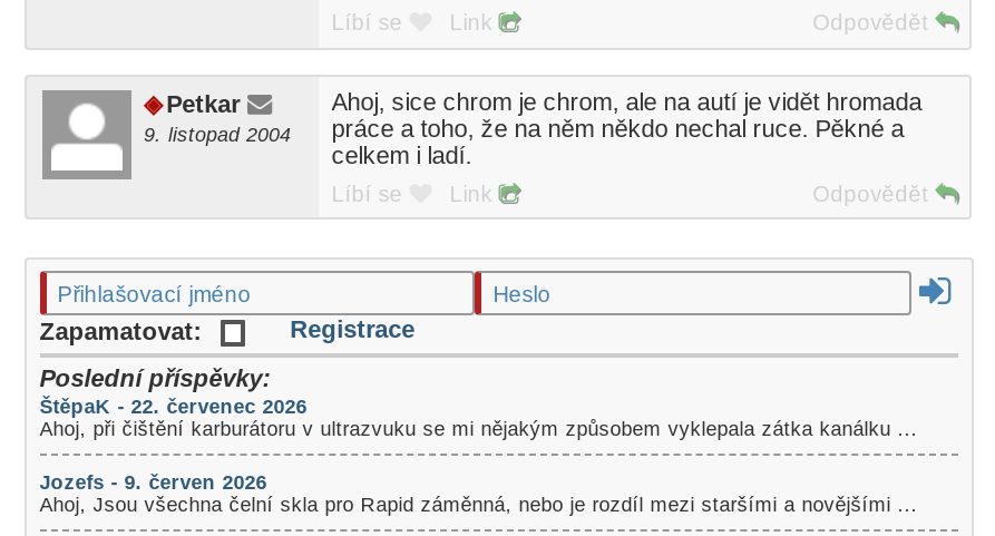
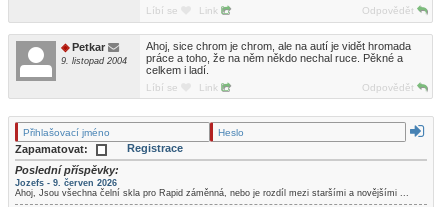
- ŠtěpaK - 22. červenec 2026
- Ahoj, při čištění karburátoru v ultrazvuku se mi nějakým způsobem vyklepala zátka kanálku ...
